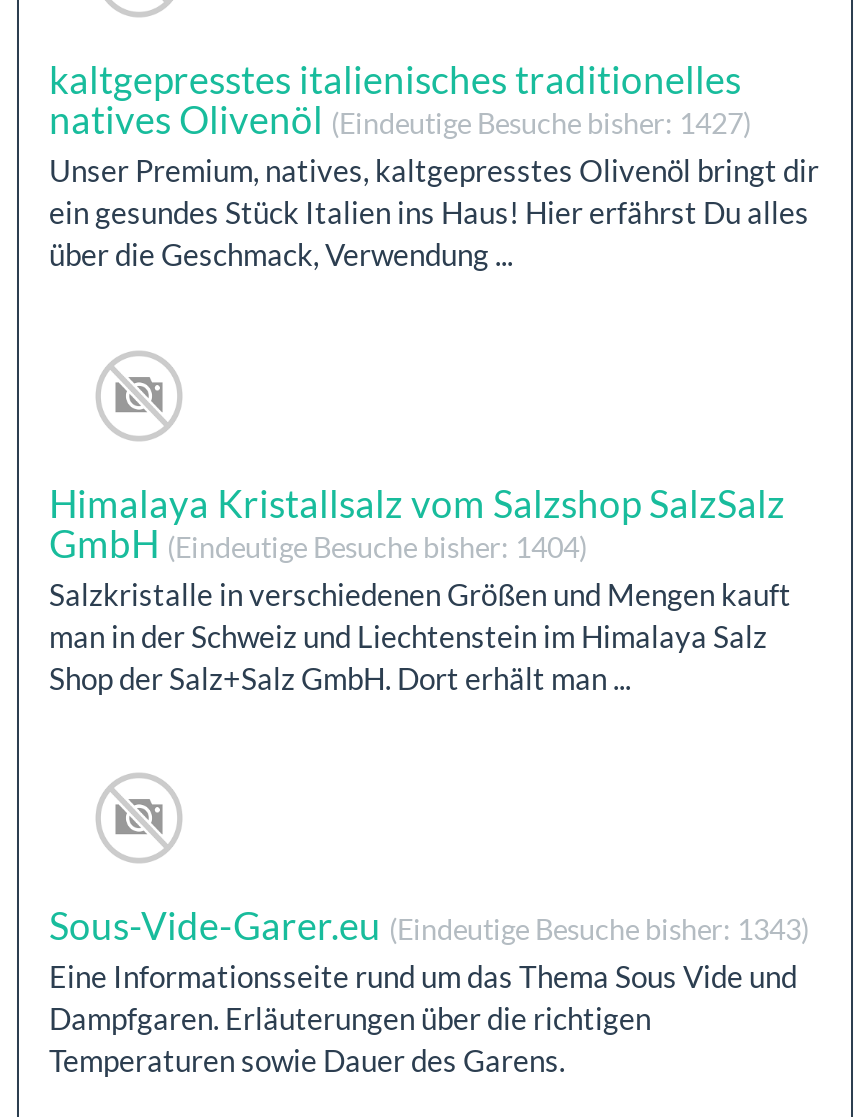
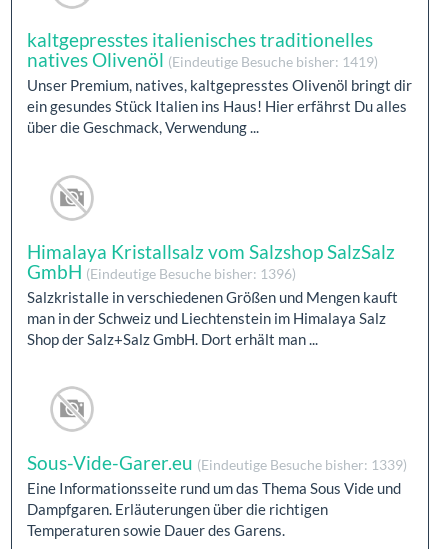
- natives Olivenöl (Eindeutige Besuche bisher: 1427)
+ natives Olivenöl (Eindeutige Besuche bisher: 1419)

- GmbH(Eindeutige Besuche bisher: 1404)
+ GmbH(Eindeutige Besuche bisher: 1396)

- Sous-Vide-Garer.eu (Eindeutige Besuche bisher: 1343)
+ Sous-Vide-Garer.eu (Eindeutige Besuche bisher: 1339)
